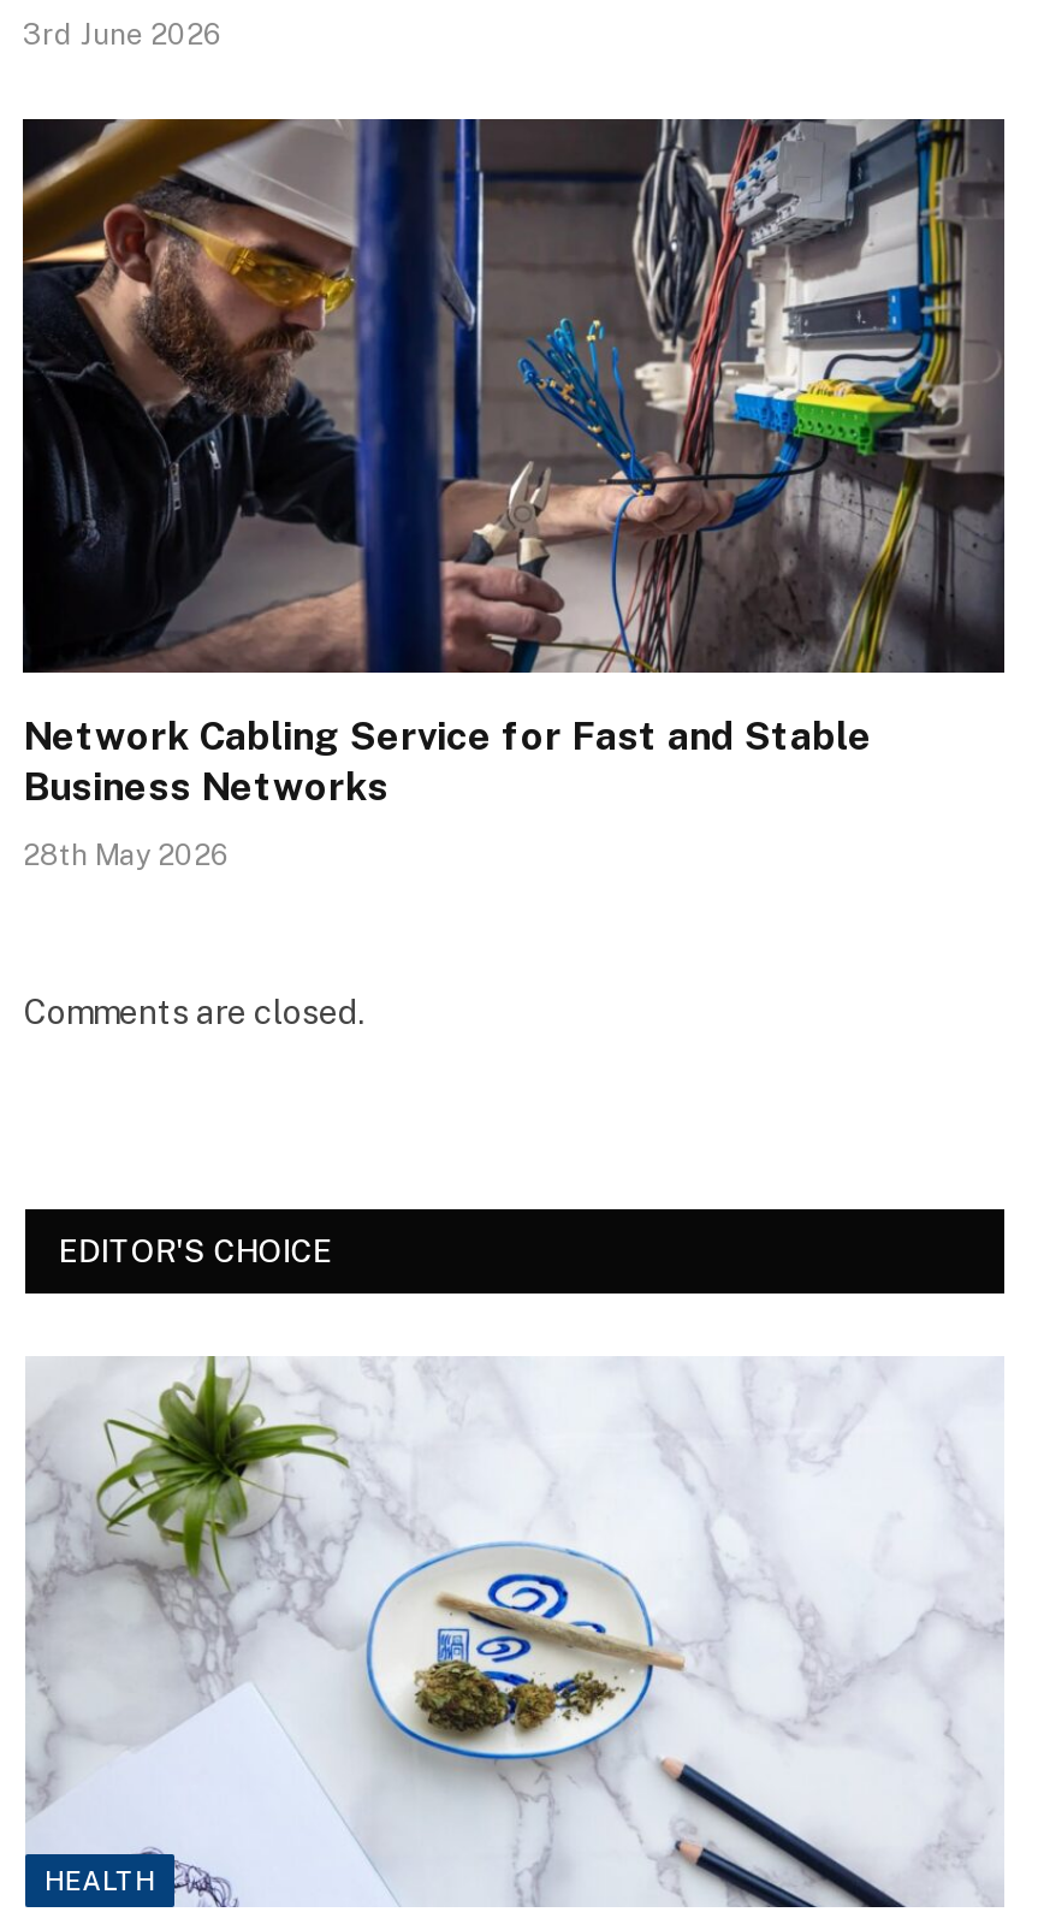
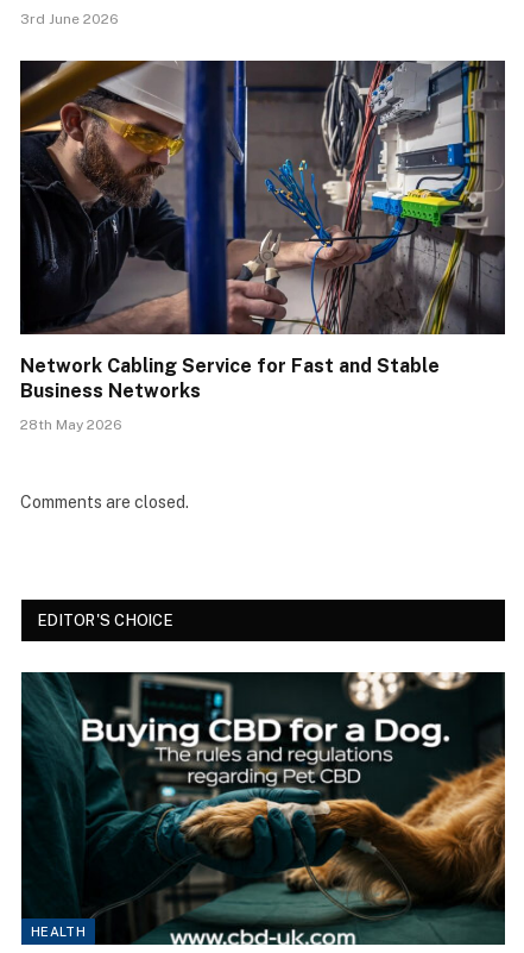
- [image]
+ [image]
